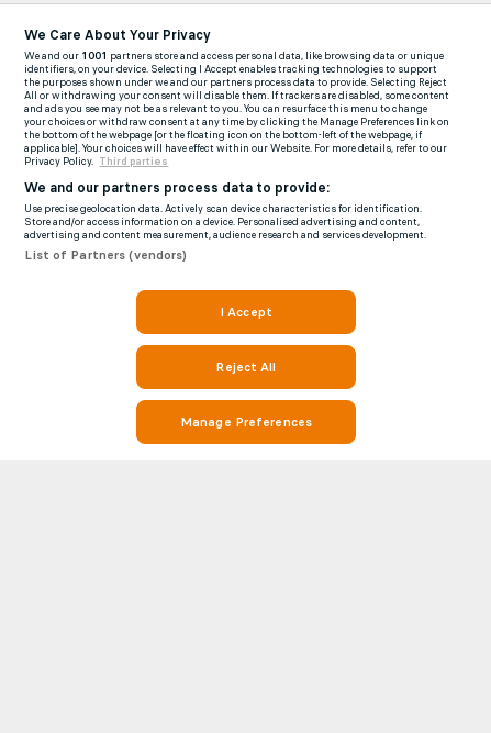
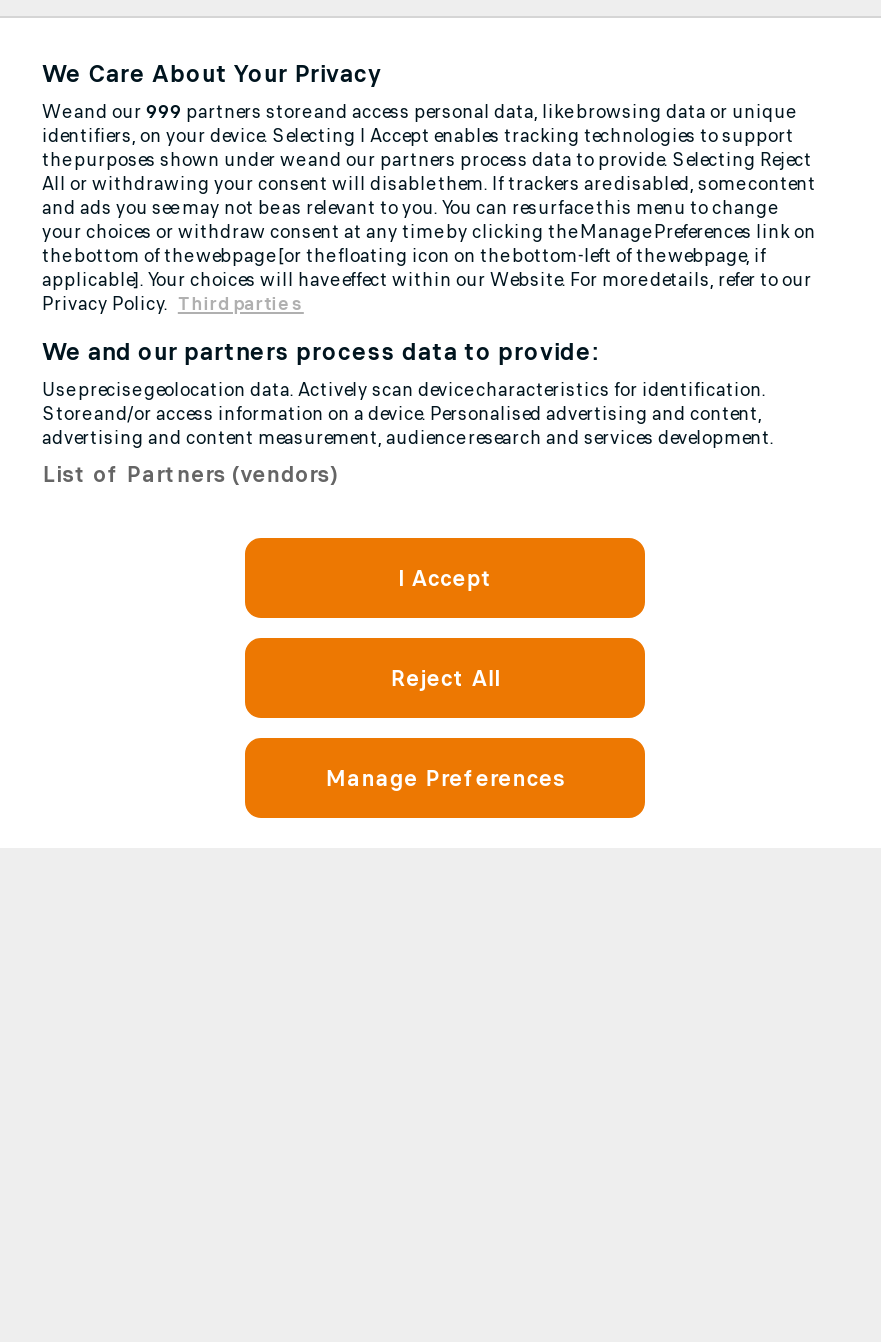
- We and our 1001 partners store and access personal data, like browsing data or unique
+ We and our 999 partners store and access personal data, like browsing data or unique
